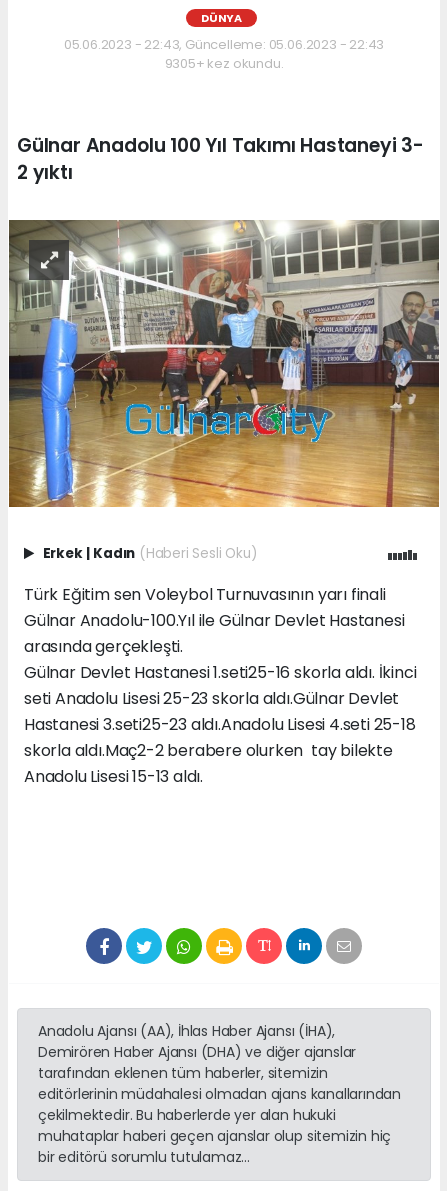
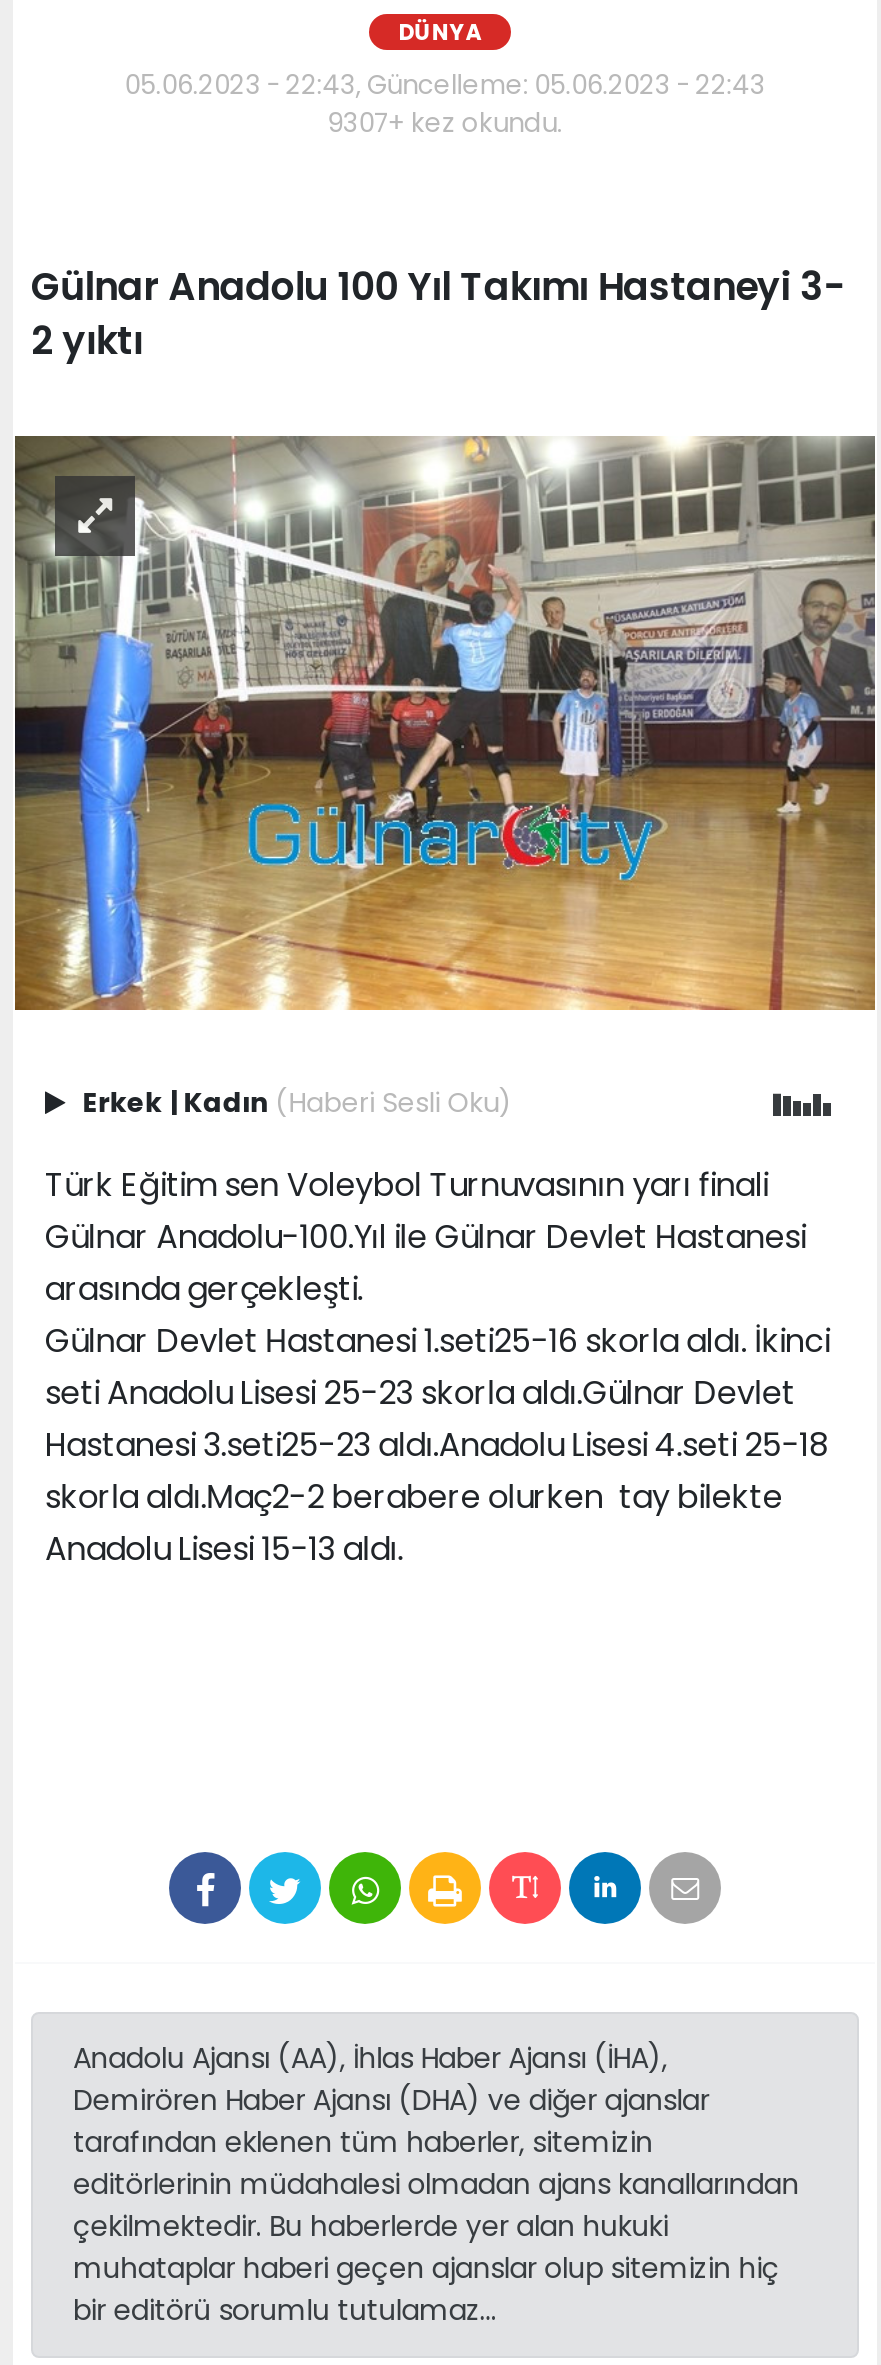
- 9305+ kez okundu.
+ 9307+ kez okundu.
